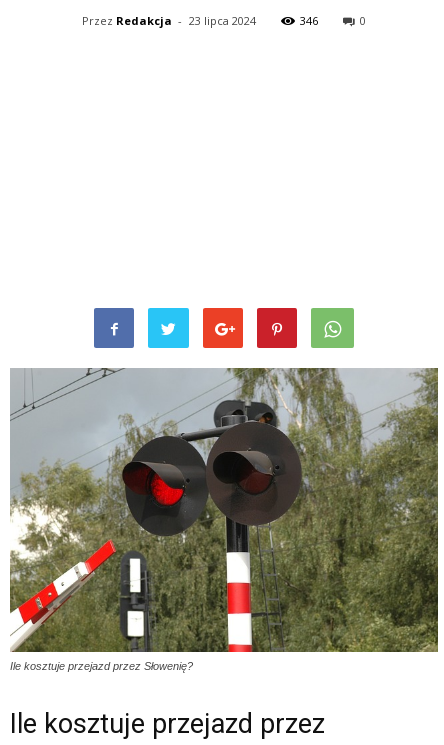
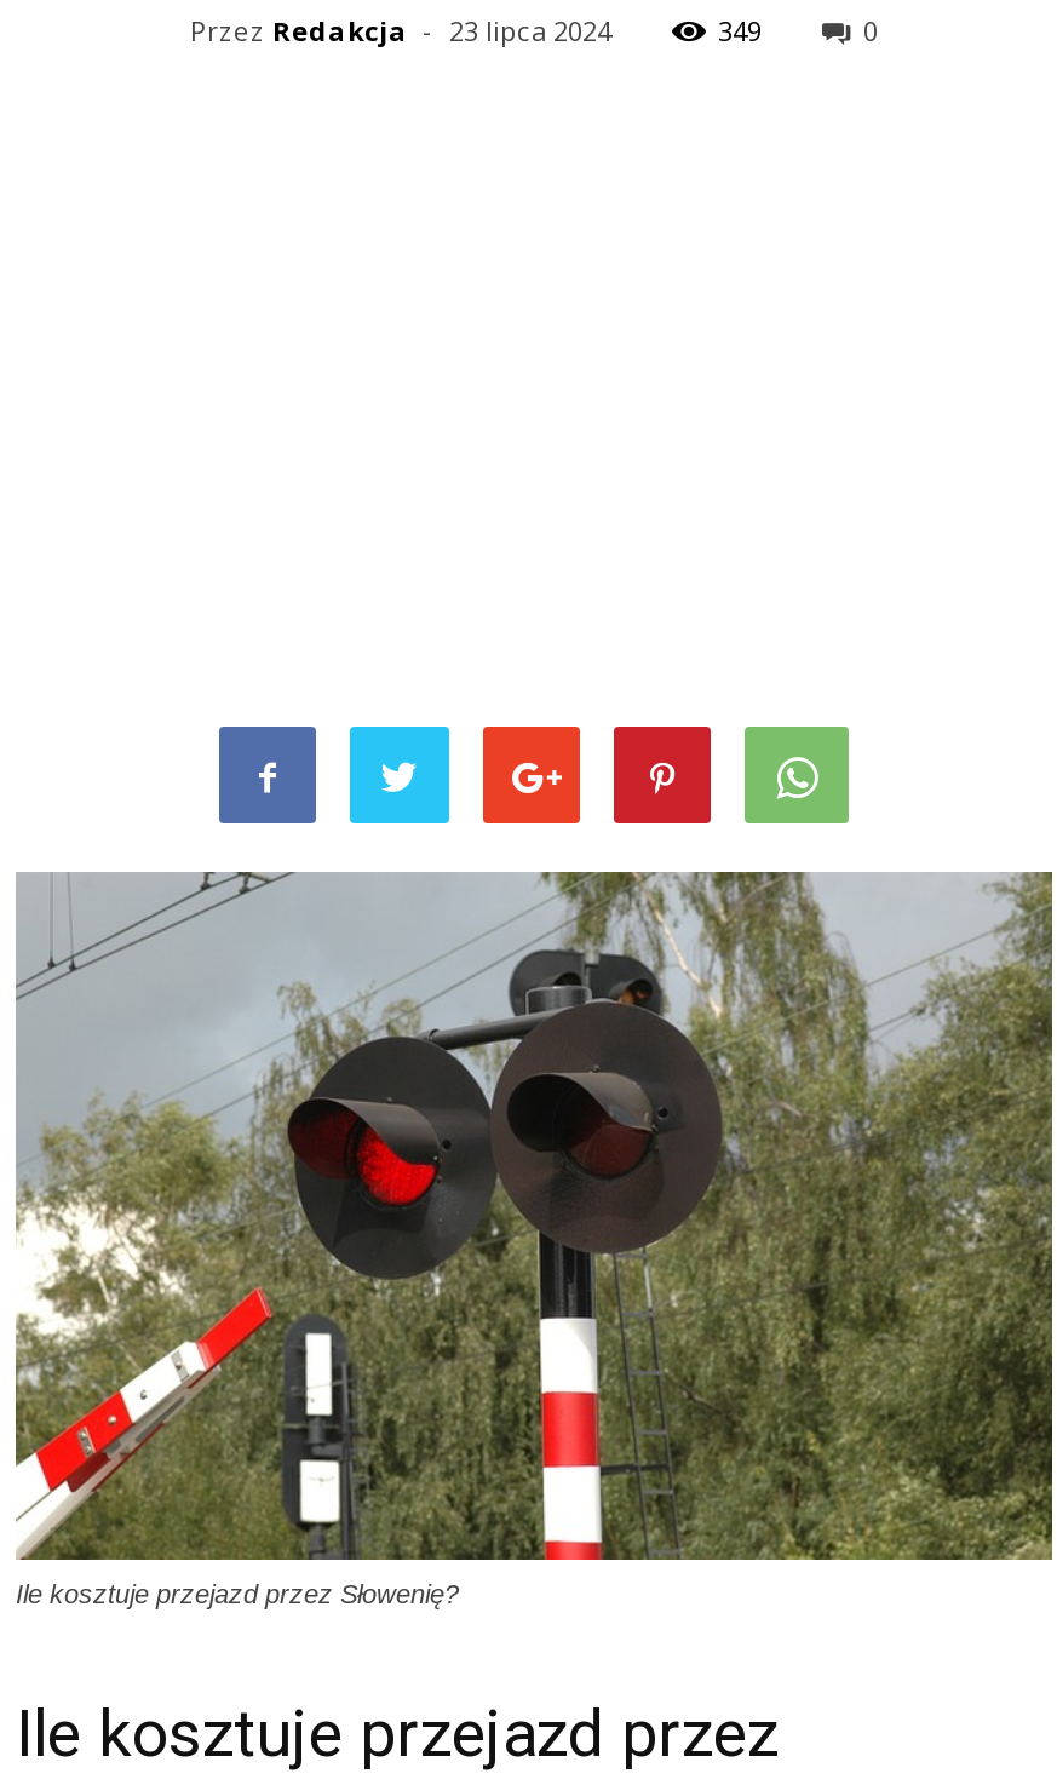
- 346
+ 349
